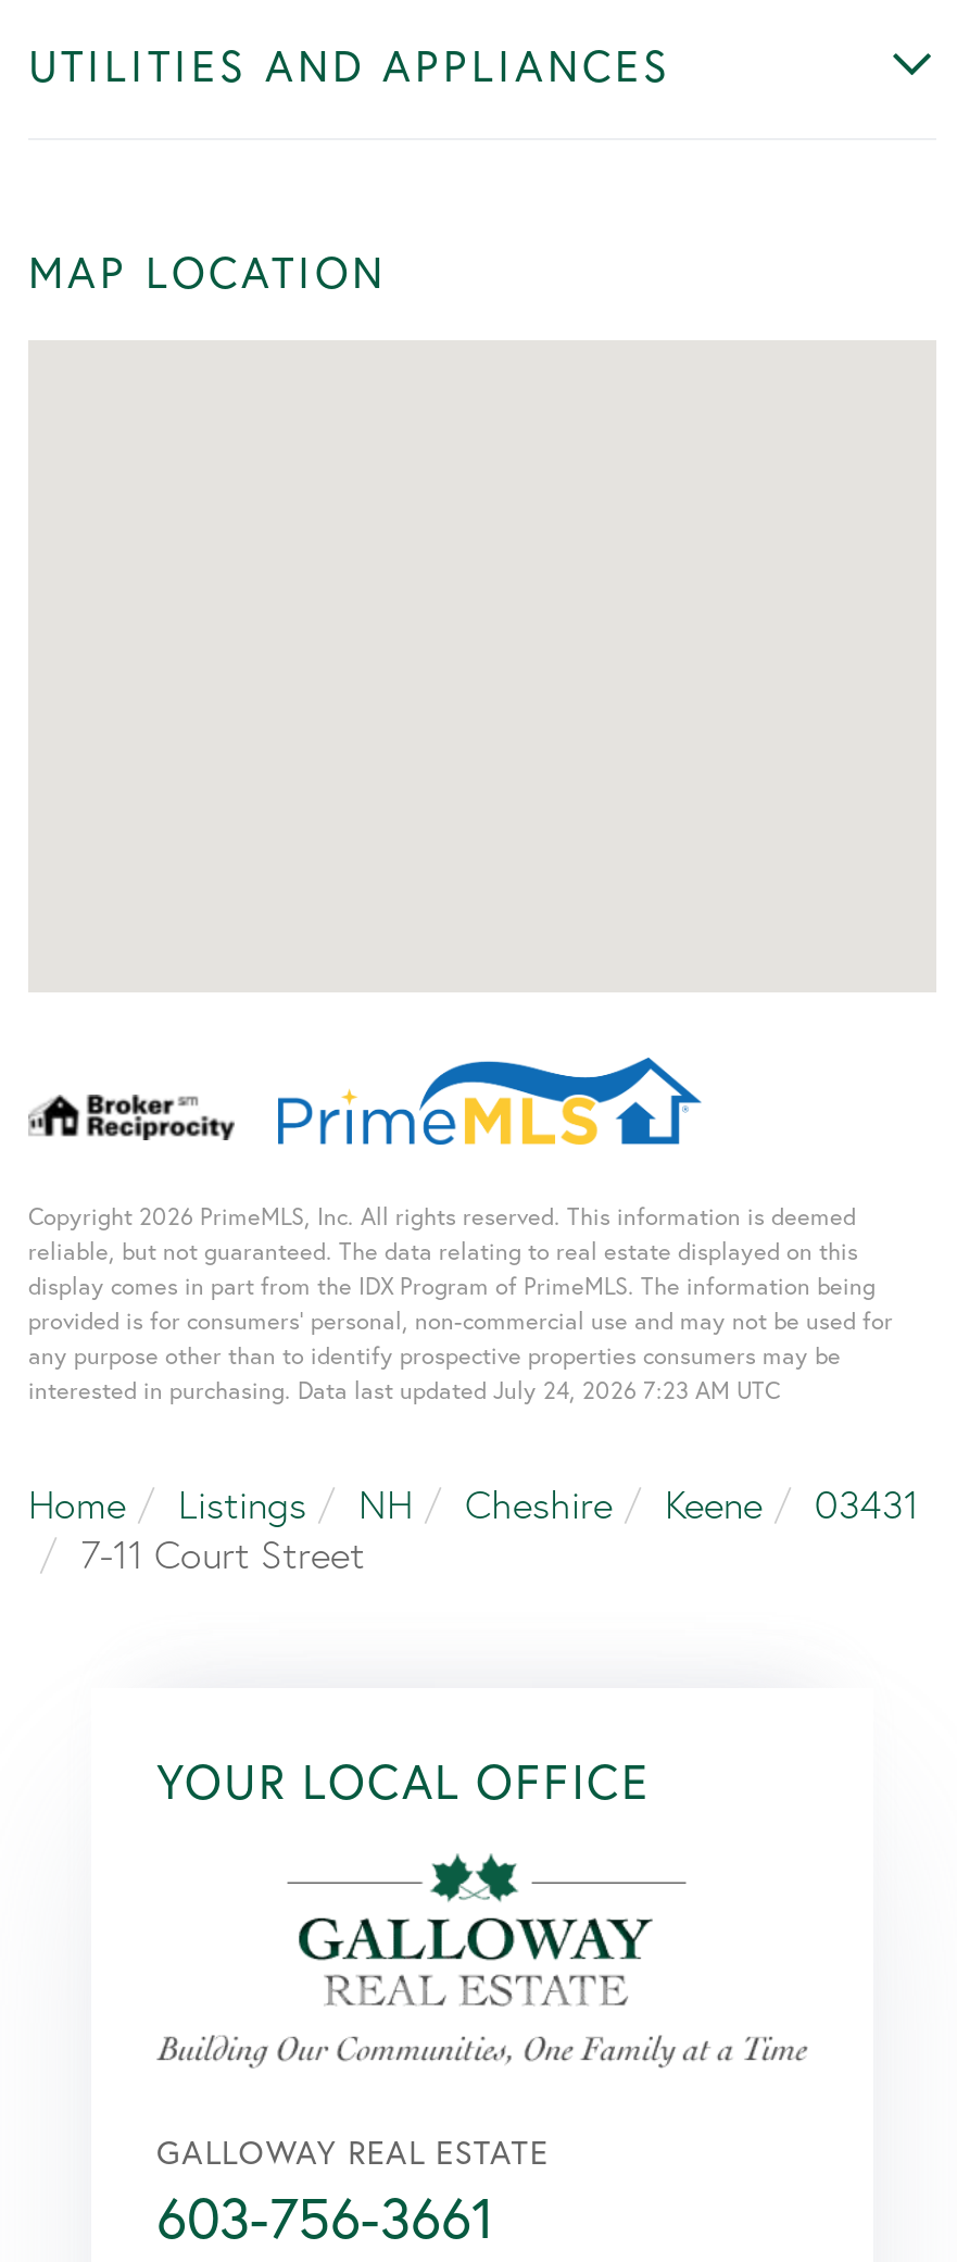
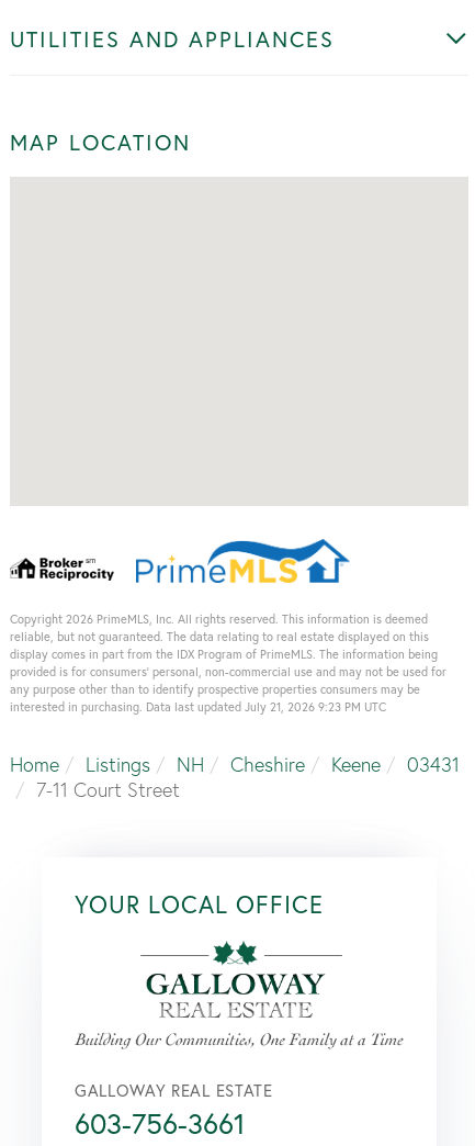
- interested in purchasing. Data last updated July 24, 2026 7:23 AM UTC
+ interested in purchasing. Data last updated July 21, 2026 9:23 PM UTC
